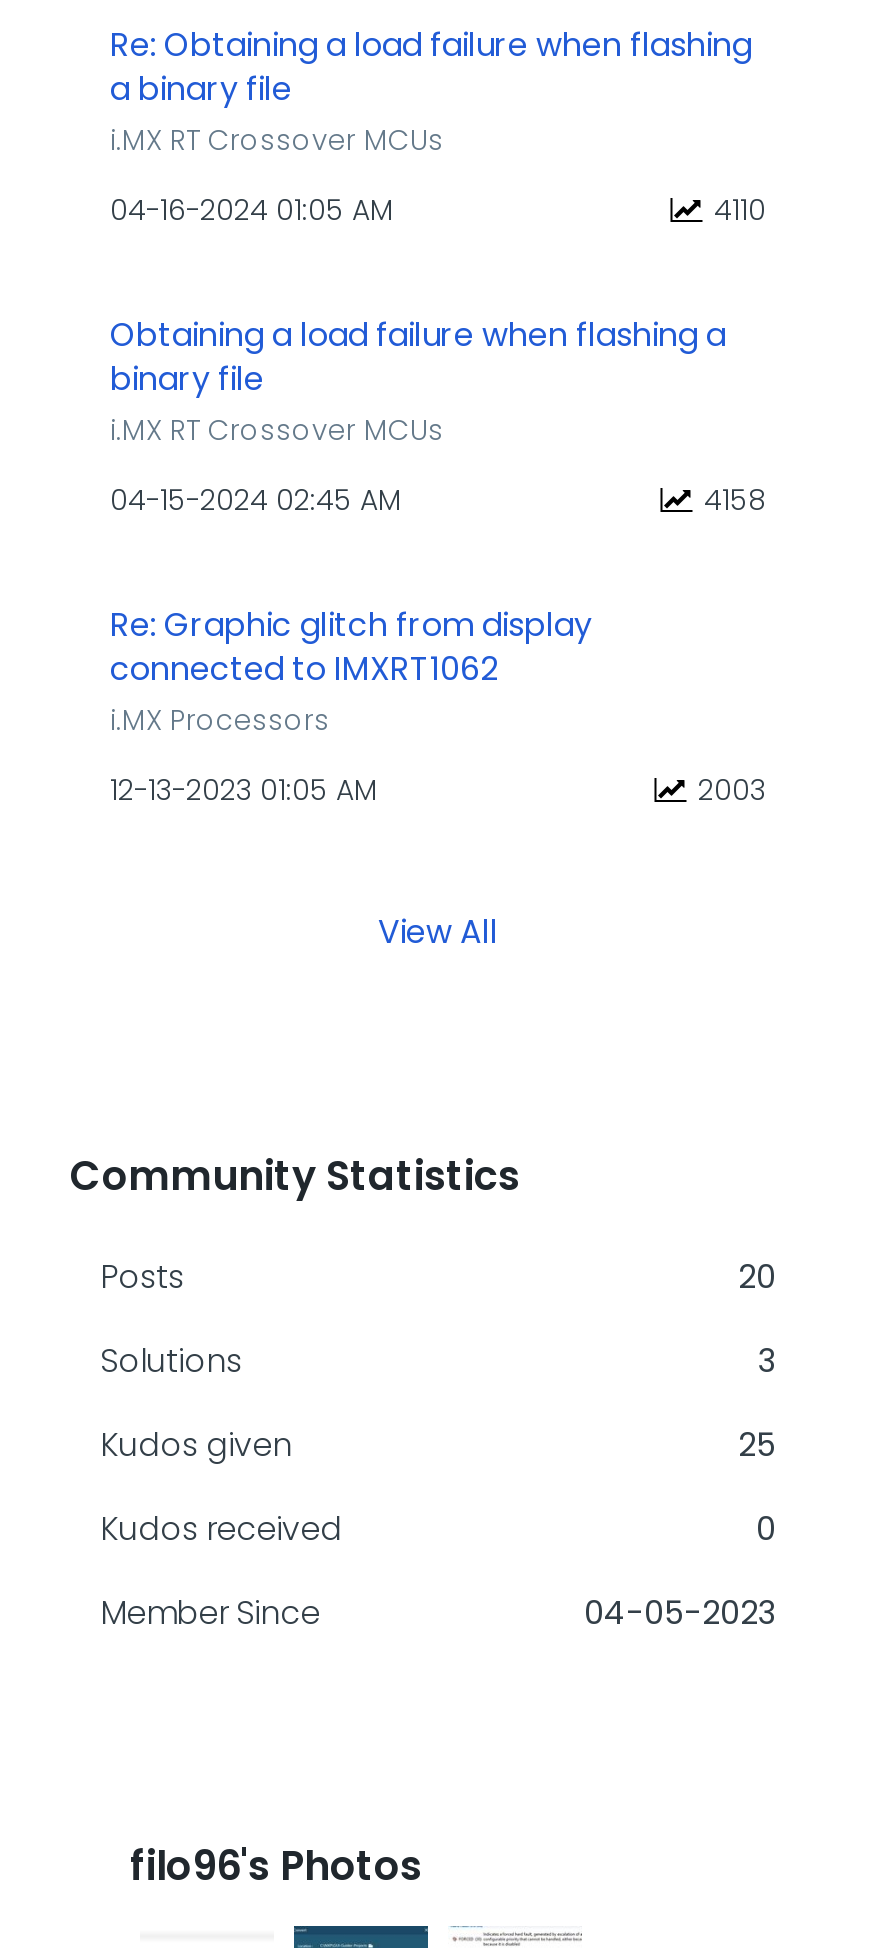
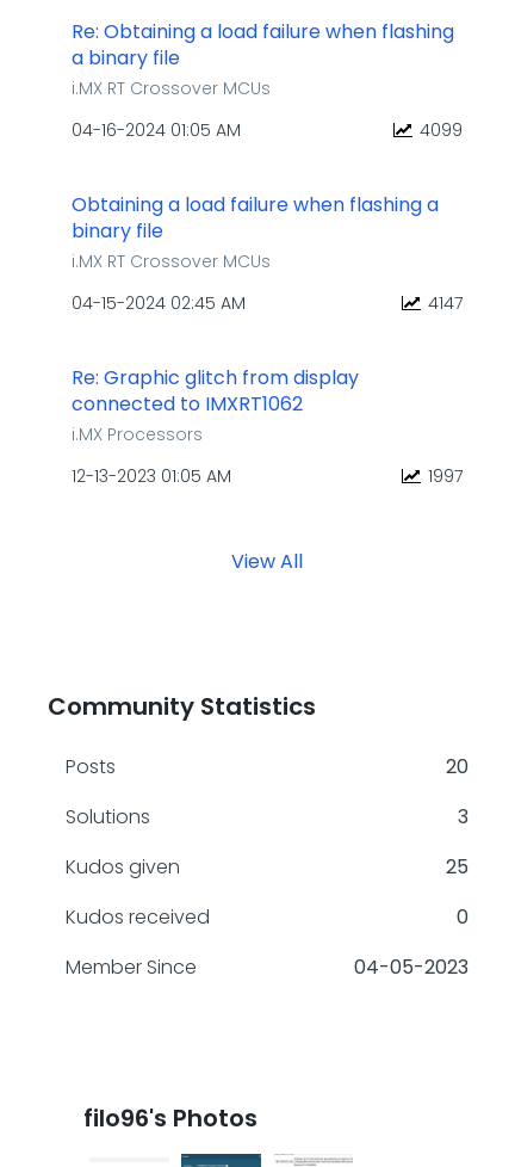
- 4110
+ 4099

- 4158
+ 4147

- 2003
+ 1997
